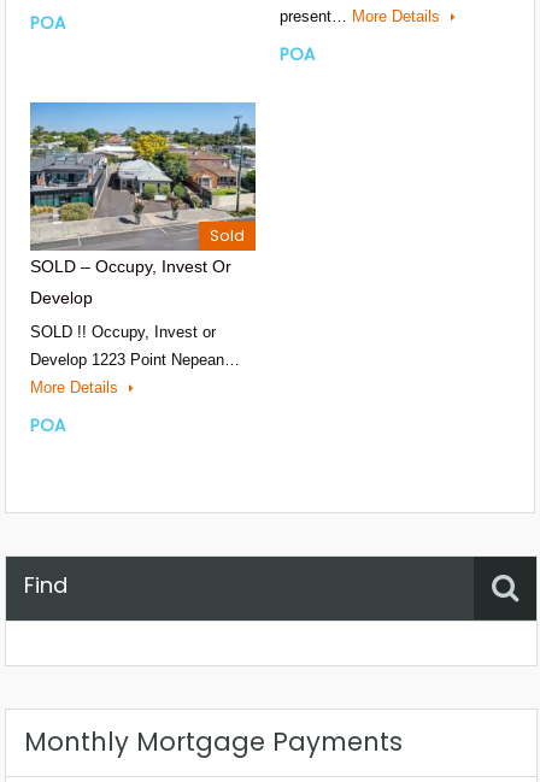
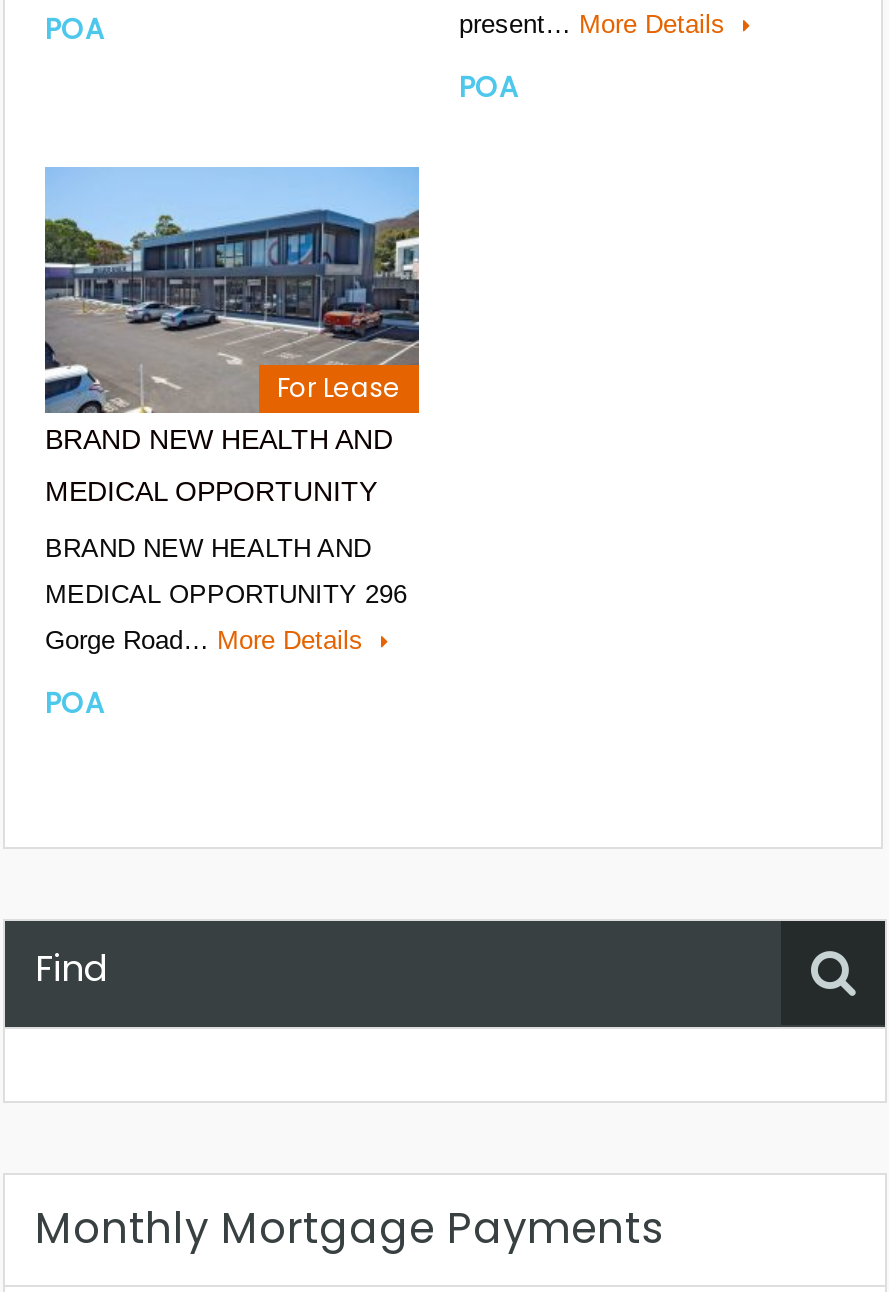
- [image]
- Sold
- SOLD – Occupy, Invest Or
+ [image]
+ For Lease
+ BRAND NEW HEALTH AND

- Develop
+ MEDICAL OPPORTUNITY

- SOLD !! Occupy, Invest or
+ BRAND NEW HEALTH AND

- Develop 1223 Point Nepean…
+ MEDICAL OPPORTUNITY 296

- More Details
+ Gorge Road… More Details
